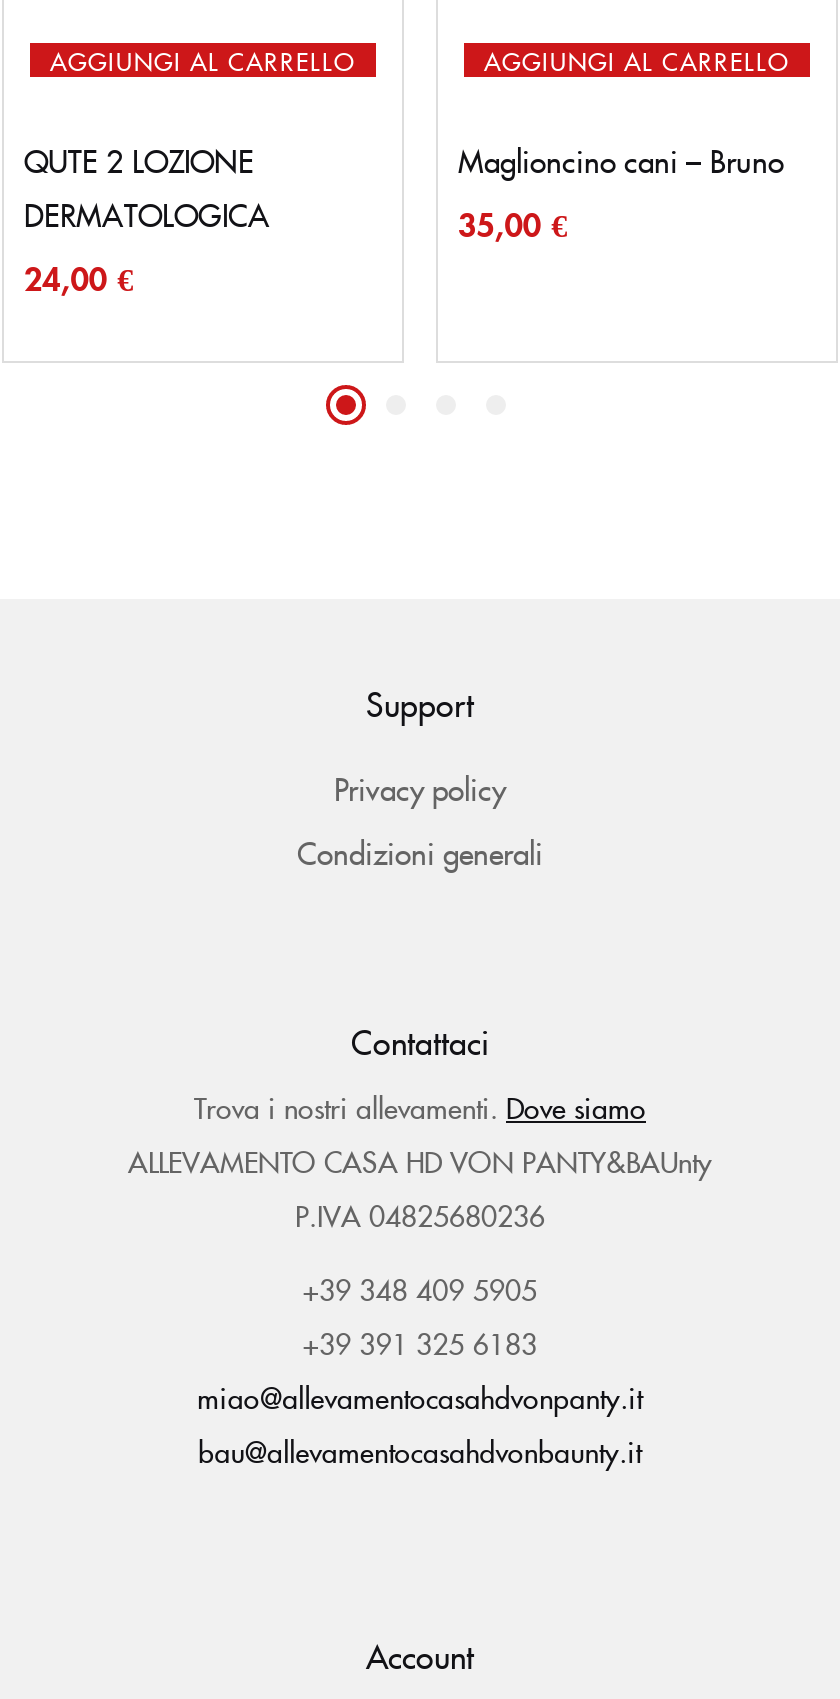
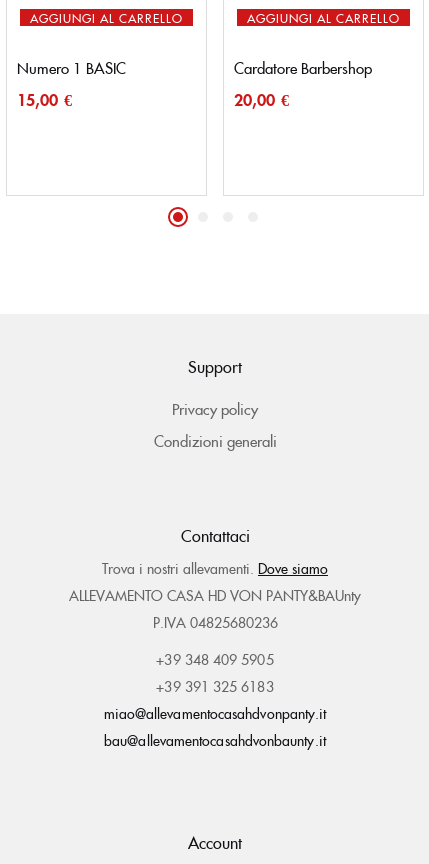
- QUTE 2 LOZIONE
- DERMATOLOGICA
+ Numero 1 BASIC

- Maglioncino cani – Bruno
+ Cardatore Barbershop

- 35,00 €
+ 20,00 €

- 24,00 €
+ 15,00 €
